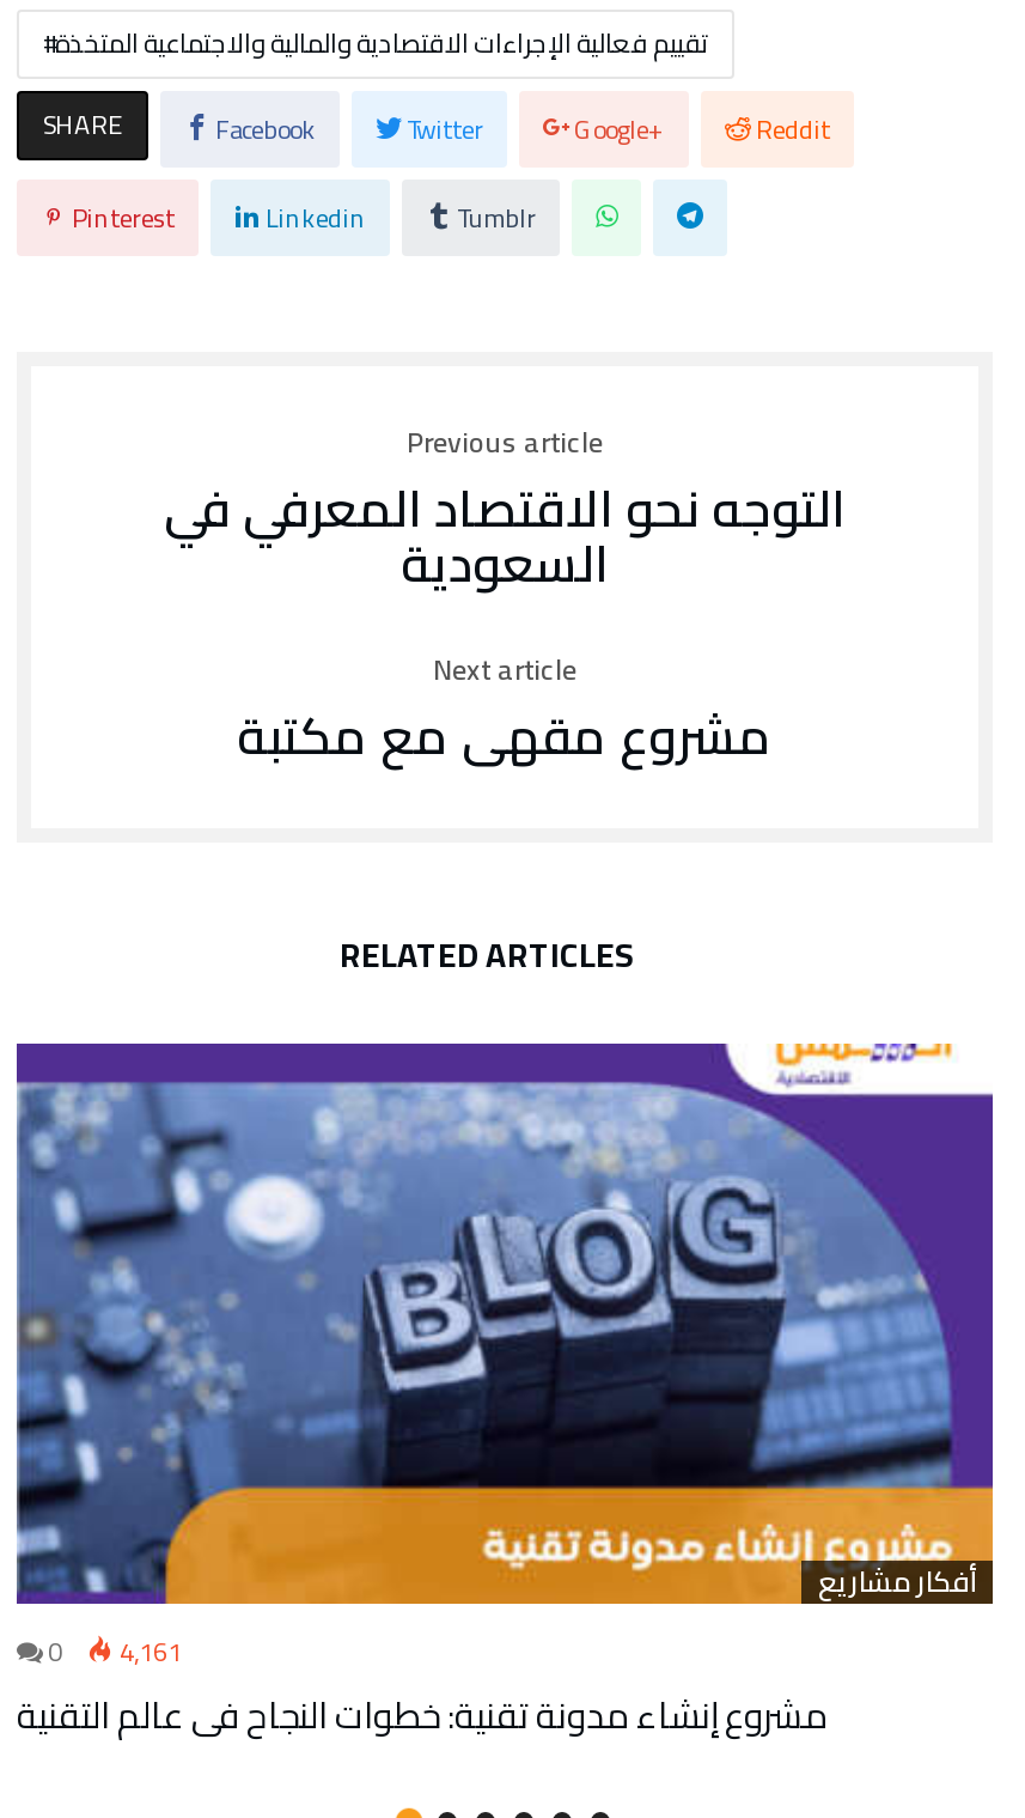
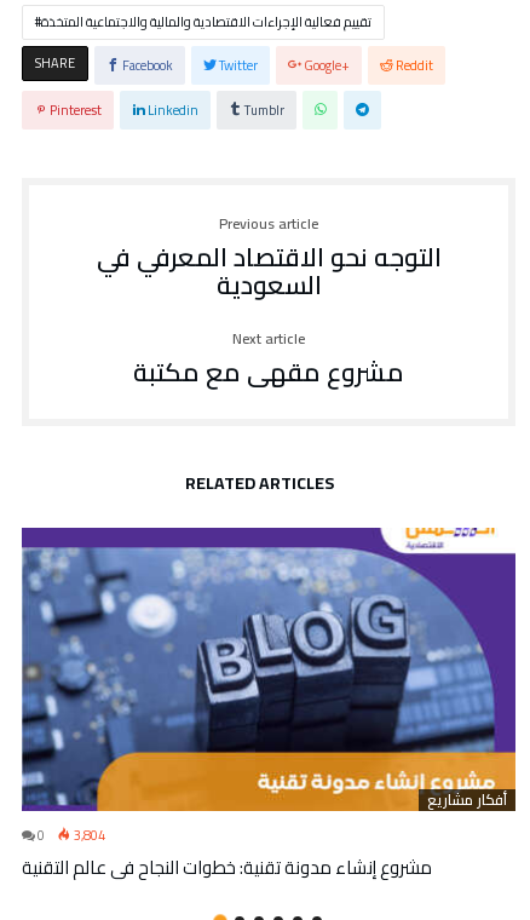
- 0 4,161
+ 0 3,804
